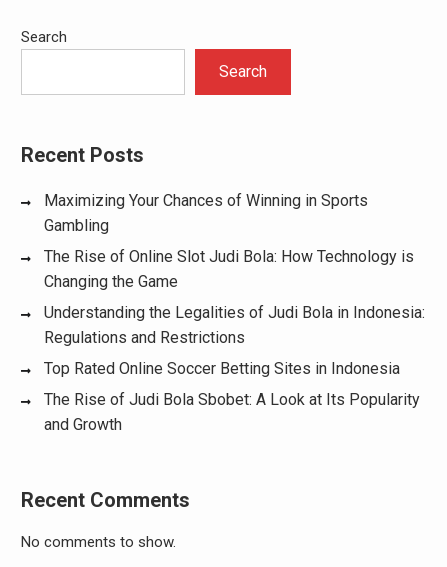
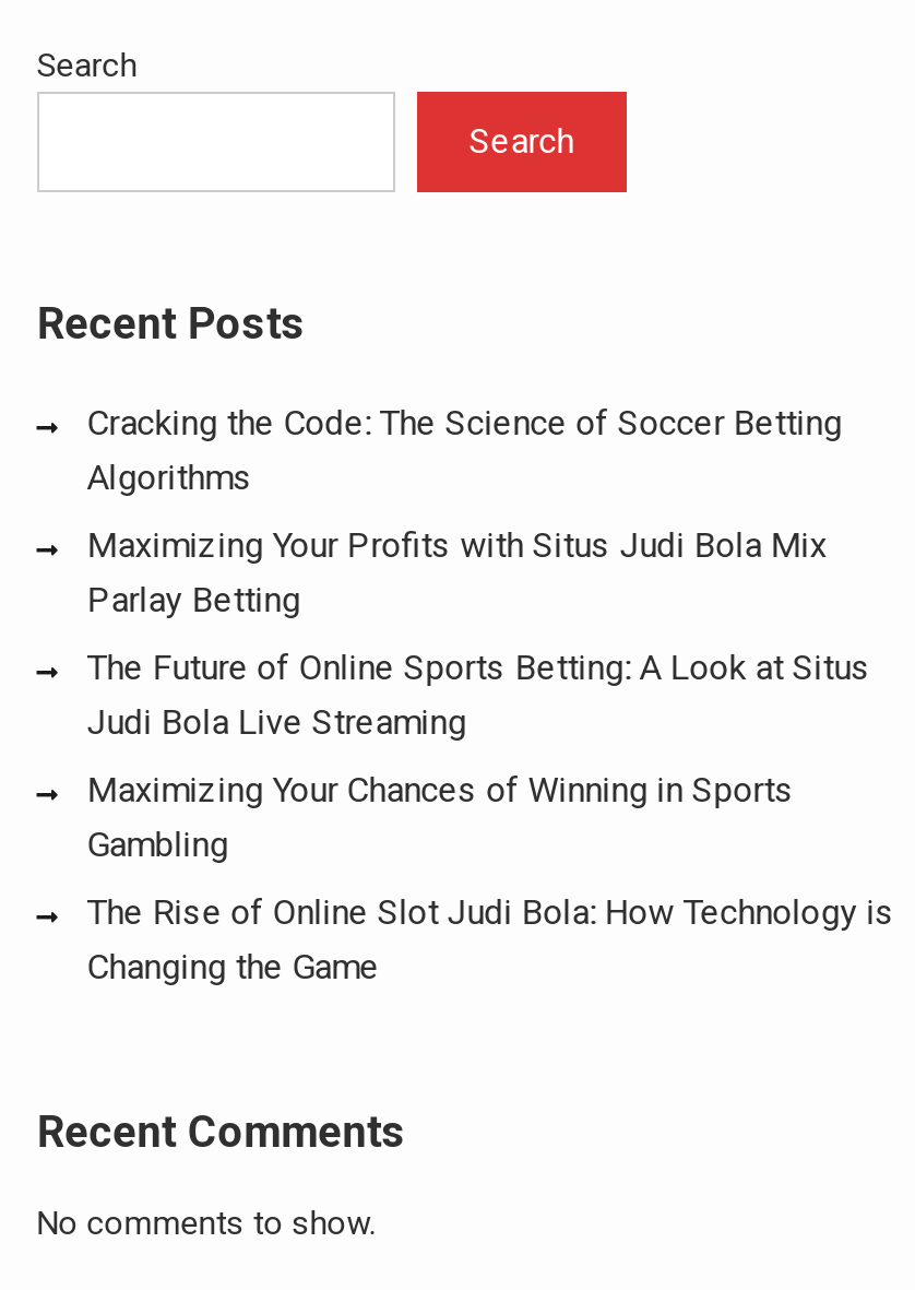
+ Cracking the Code: The Science of Soccer Betting
+ Algorithms
+ Maximizing Your Profits with Situs Judi Bola Mix
+ Parlay Betting
+ The Future of Online Sports Betting: A Look at Situs
+ Judi Bola Live Streaming

moved down: Maximizing Your Chances of Winning in Sports | Gambling | The Rise of Online Slot Judi Bola: How Technology is | Changing the Game

- Understanding the Legalities of Judi Bola in Indonesia:
- Regulations and Restrictions
- Top Rated Online Soccer Betting Sites in Indonesia
- The Rise of Judi Bola Sbobet: A Look at Its Popularity
- and Growth
